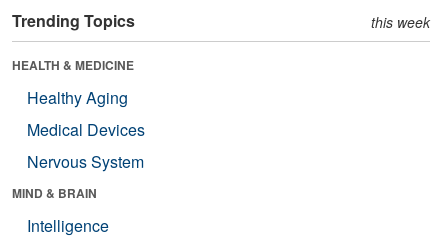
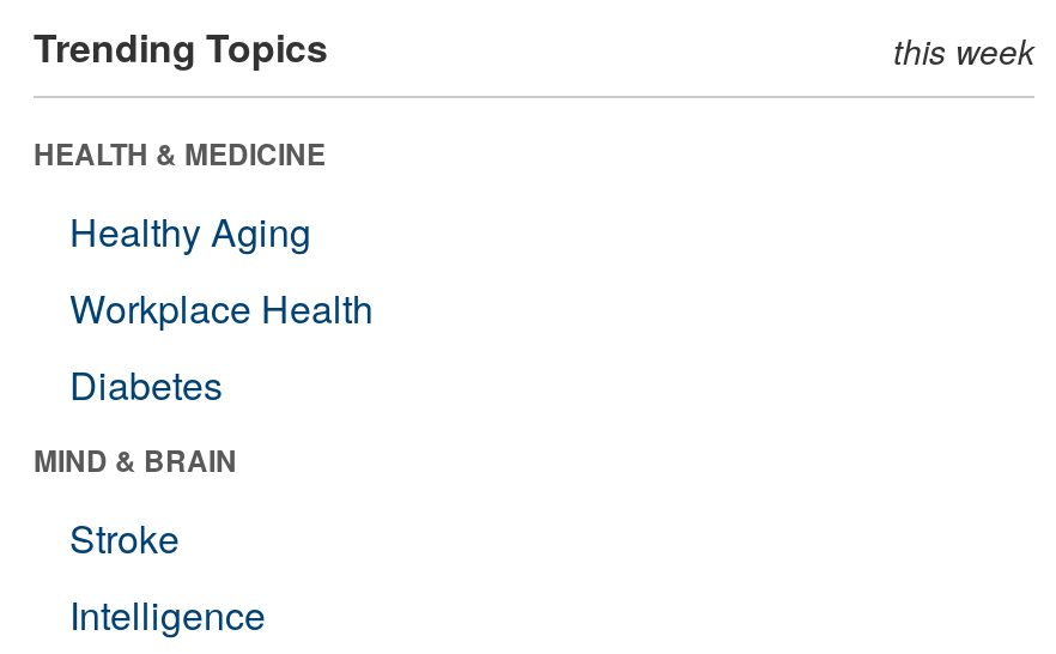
- Medical Devices
- Nervous System
+ Workplace Health
+ Diabetes

+ Stroke
